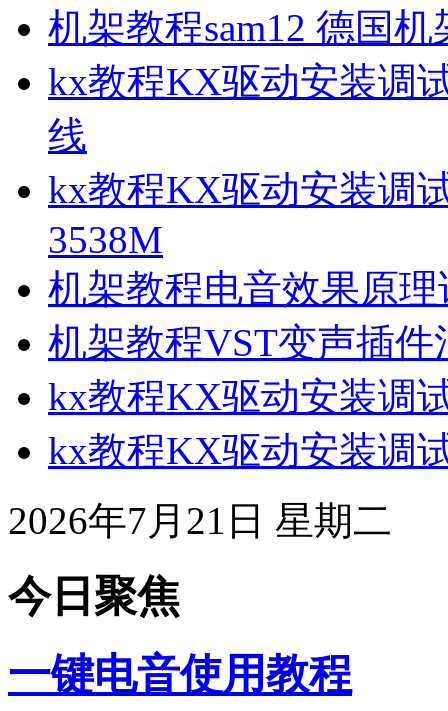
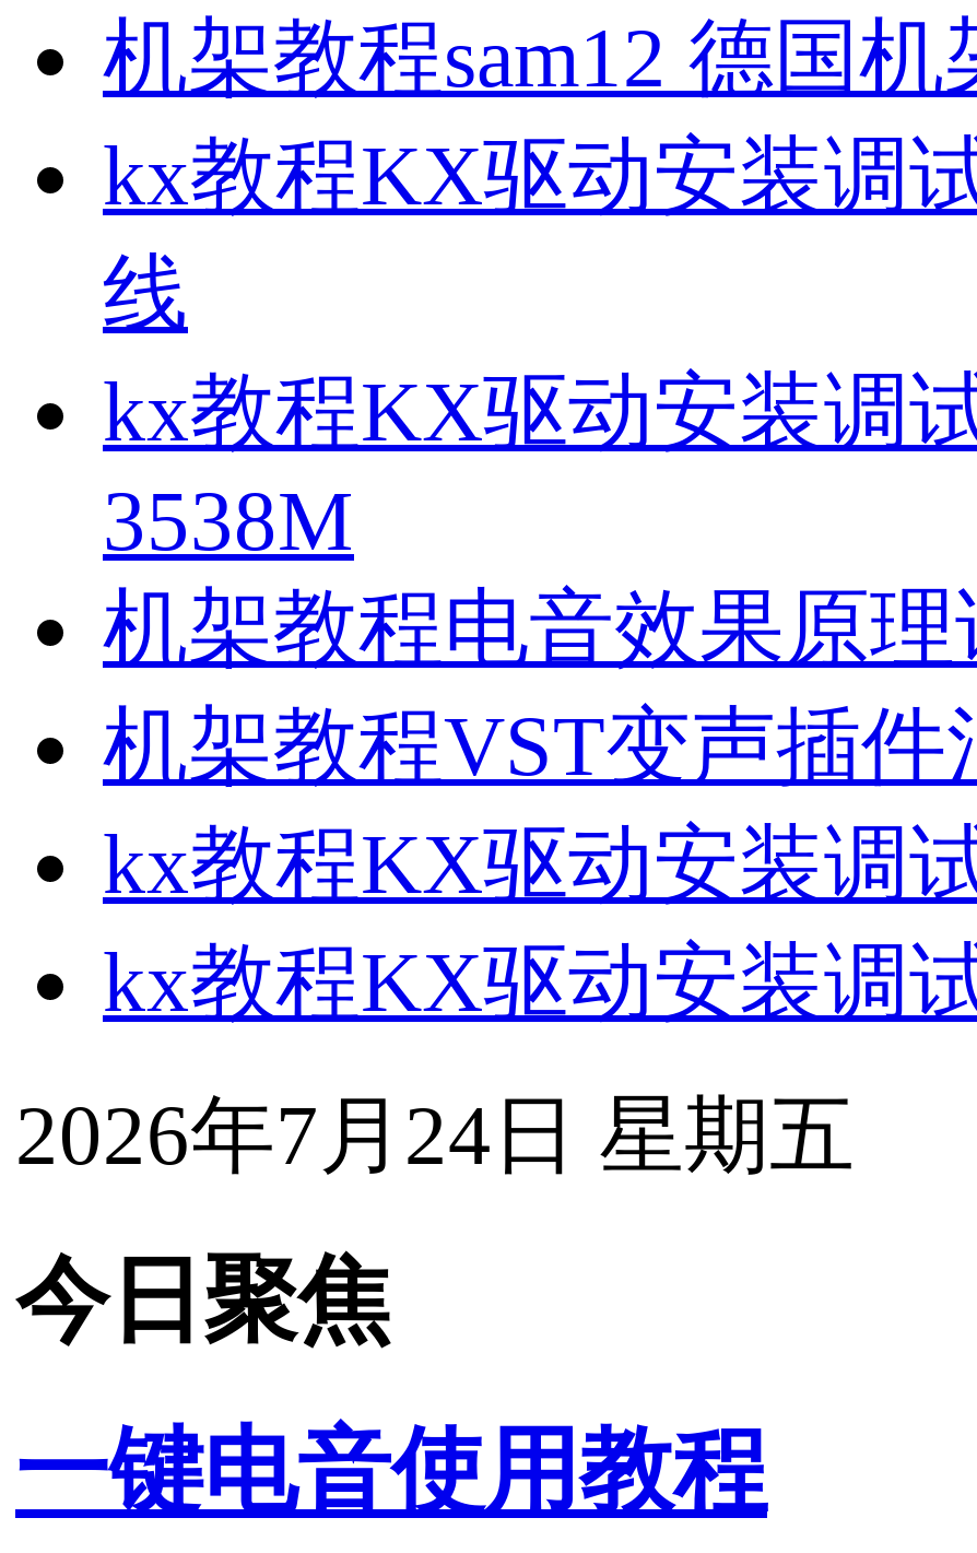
- 2026年7月21日 星期二
+ 2026年7月24日 星期五
